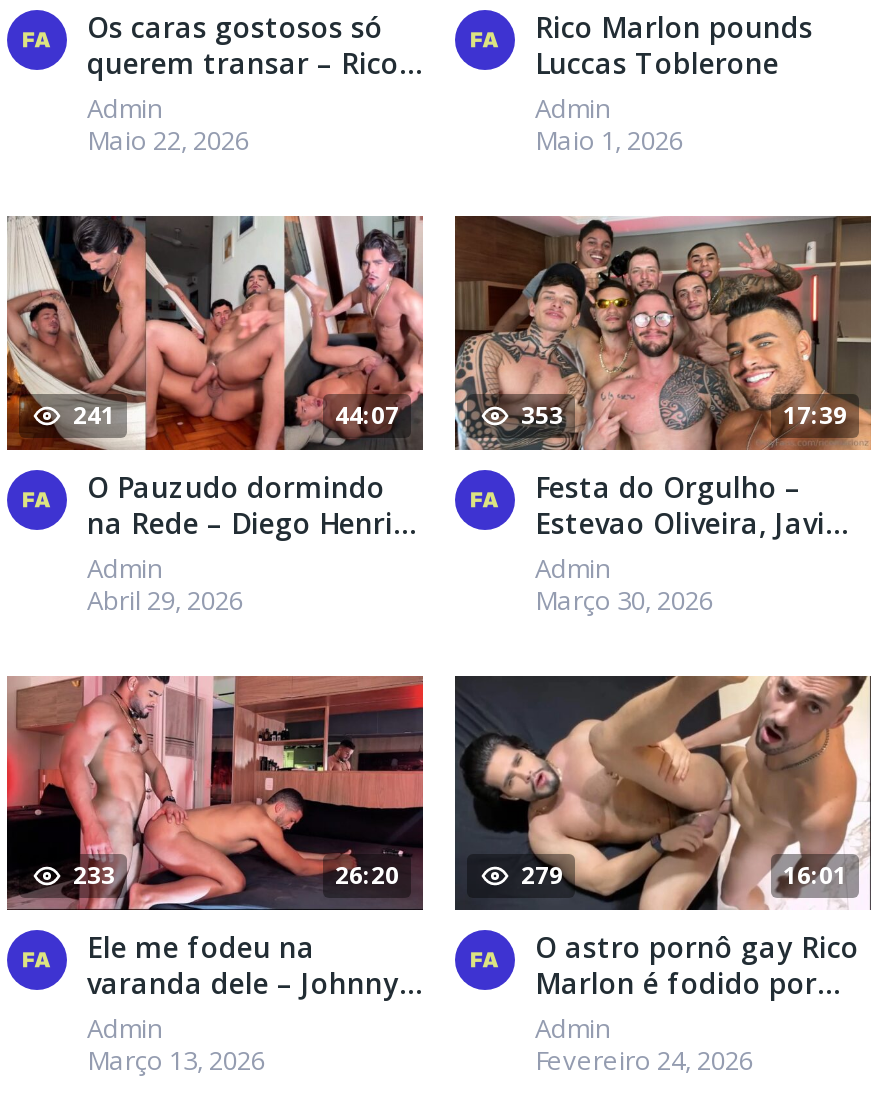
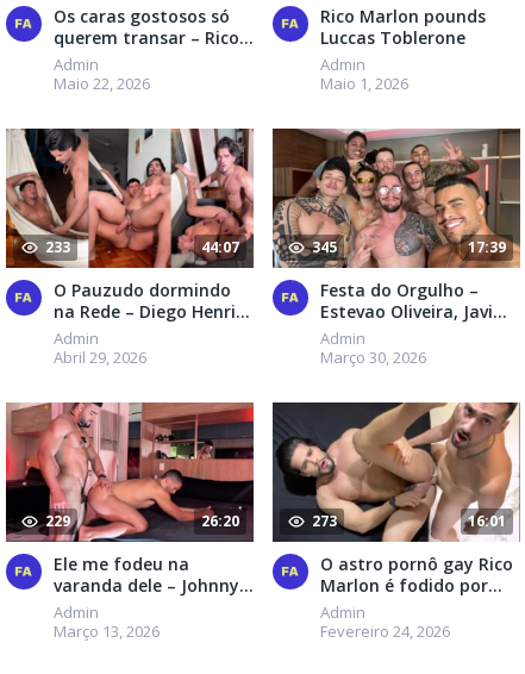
- 241
+ 233

- 353
+ 345

- 233
+ 229

- 279
+ 273
